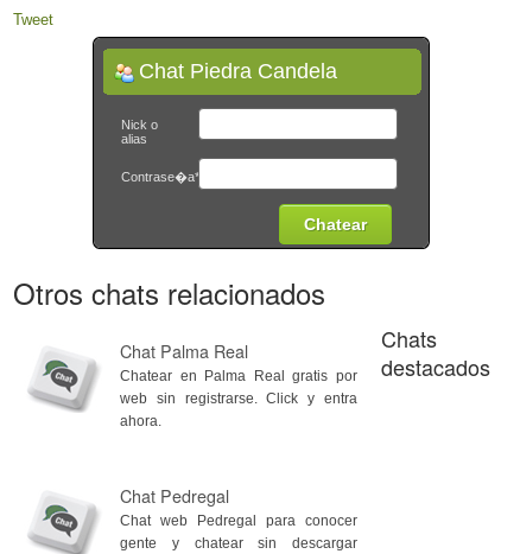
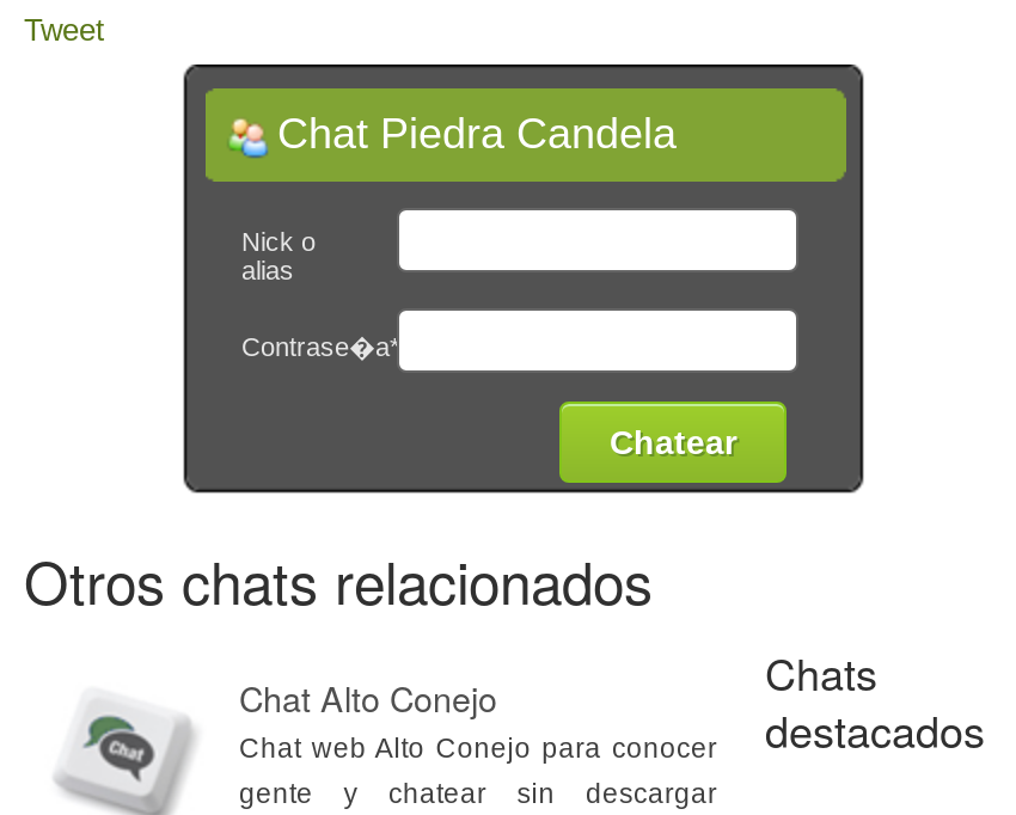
- Chat Palma Real
- Chatear en Palma Real gratis por
- web sin registrarse. Click y entra
- ahora.
- Chat Pedregal
- Chat web Pedregal para conocer
+ Chat Alto Conejo
+ Chat web Alto Conejo para conocer
